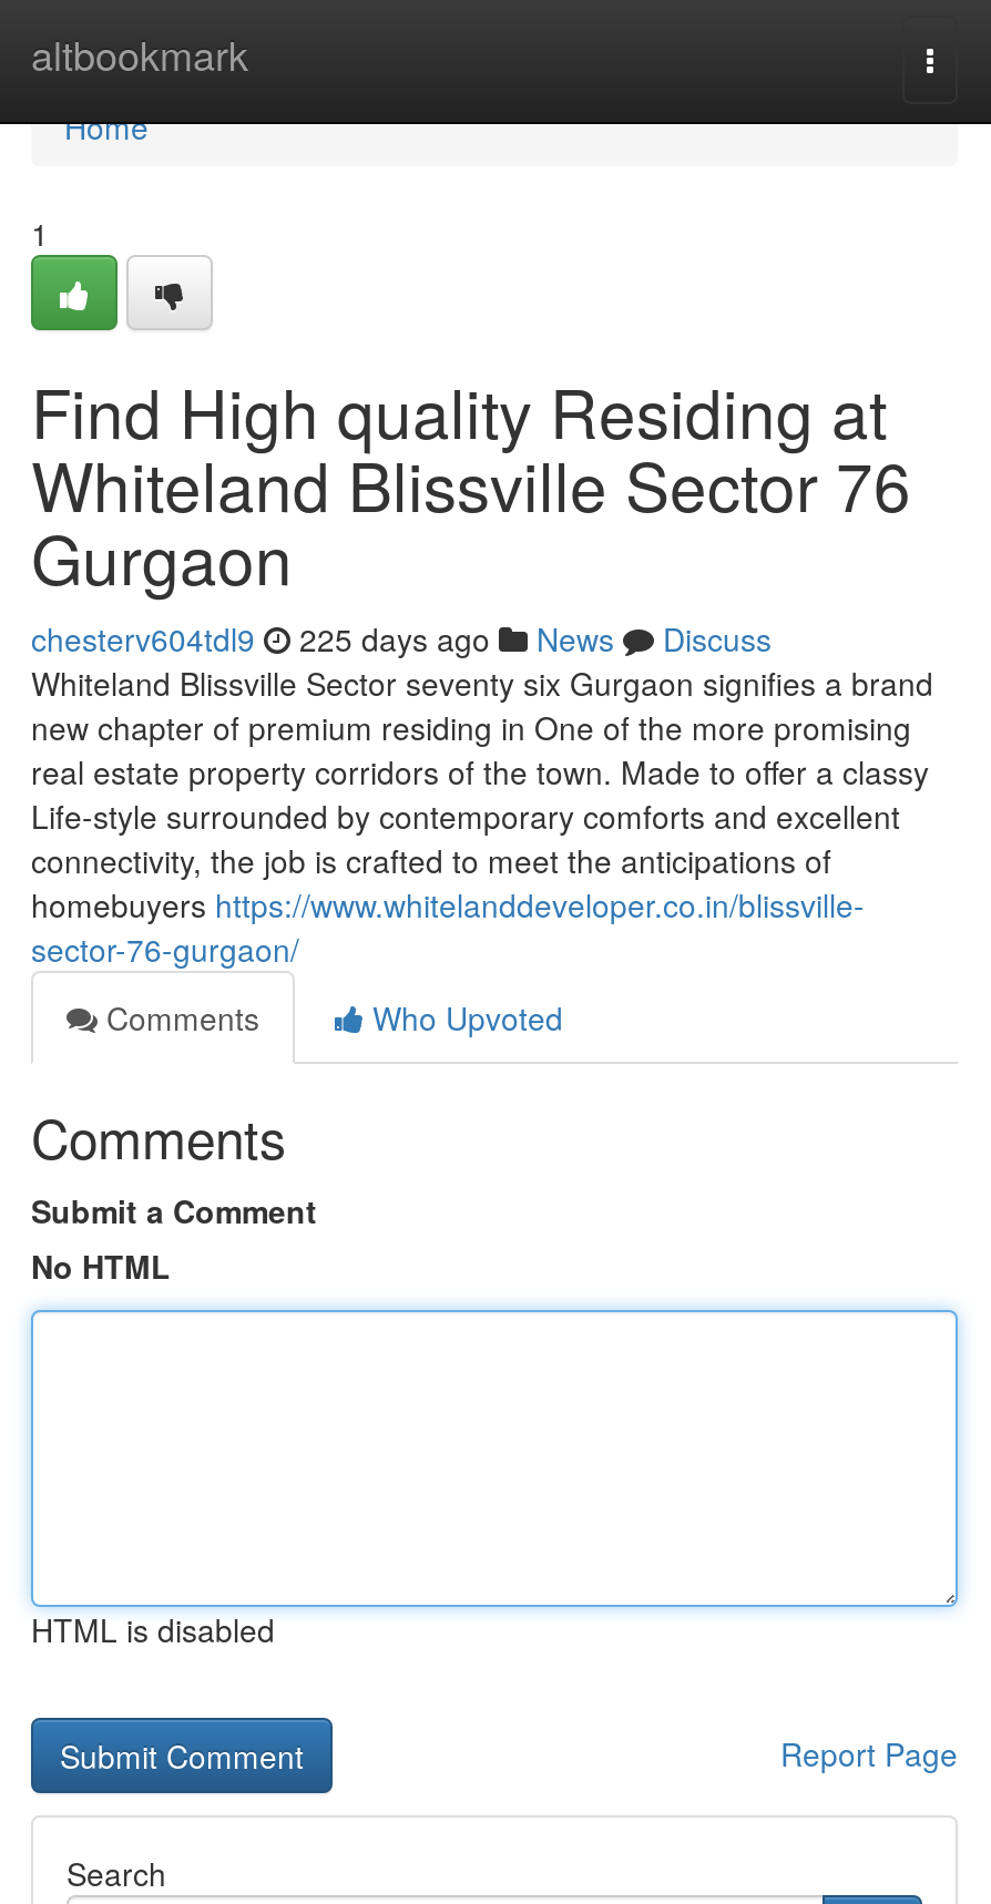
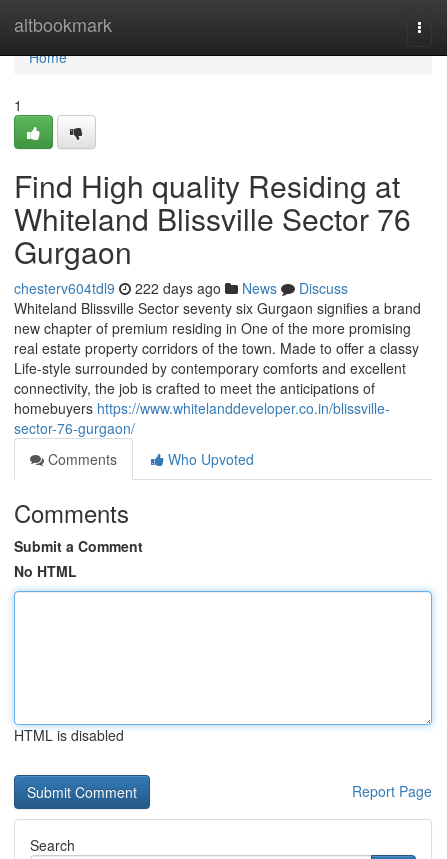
- chesterv604tdl9 225 days ago News Discuss
+ chesterv604tdl9 222 days ago News Discuss
